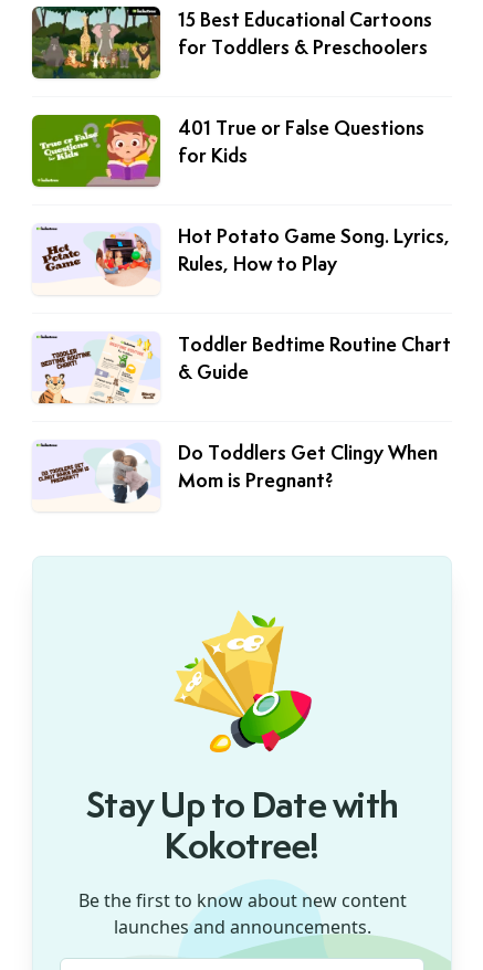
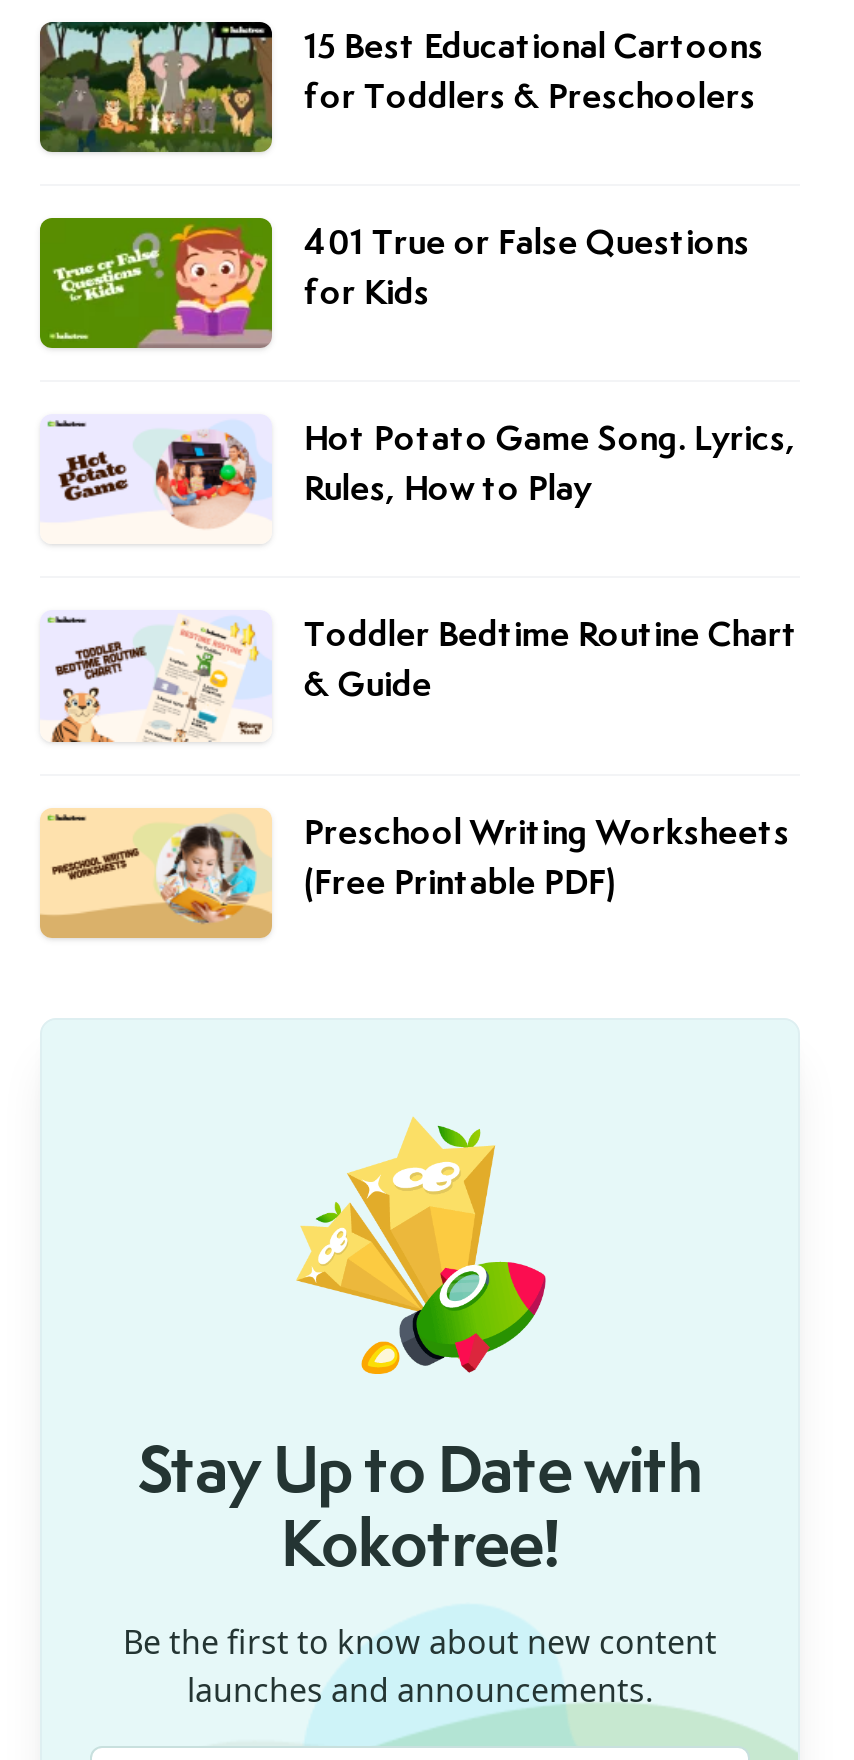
- [image]
- Do Toddlers Get Clingy When
- Mom is Pregnant?
+ [image]
+ Preschool Writing Worksheets
+ (Free Printable PDF)
